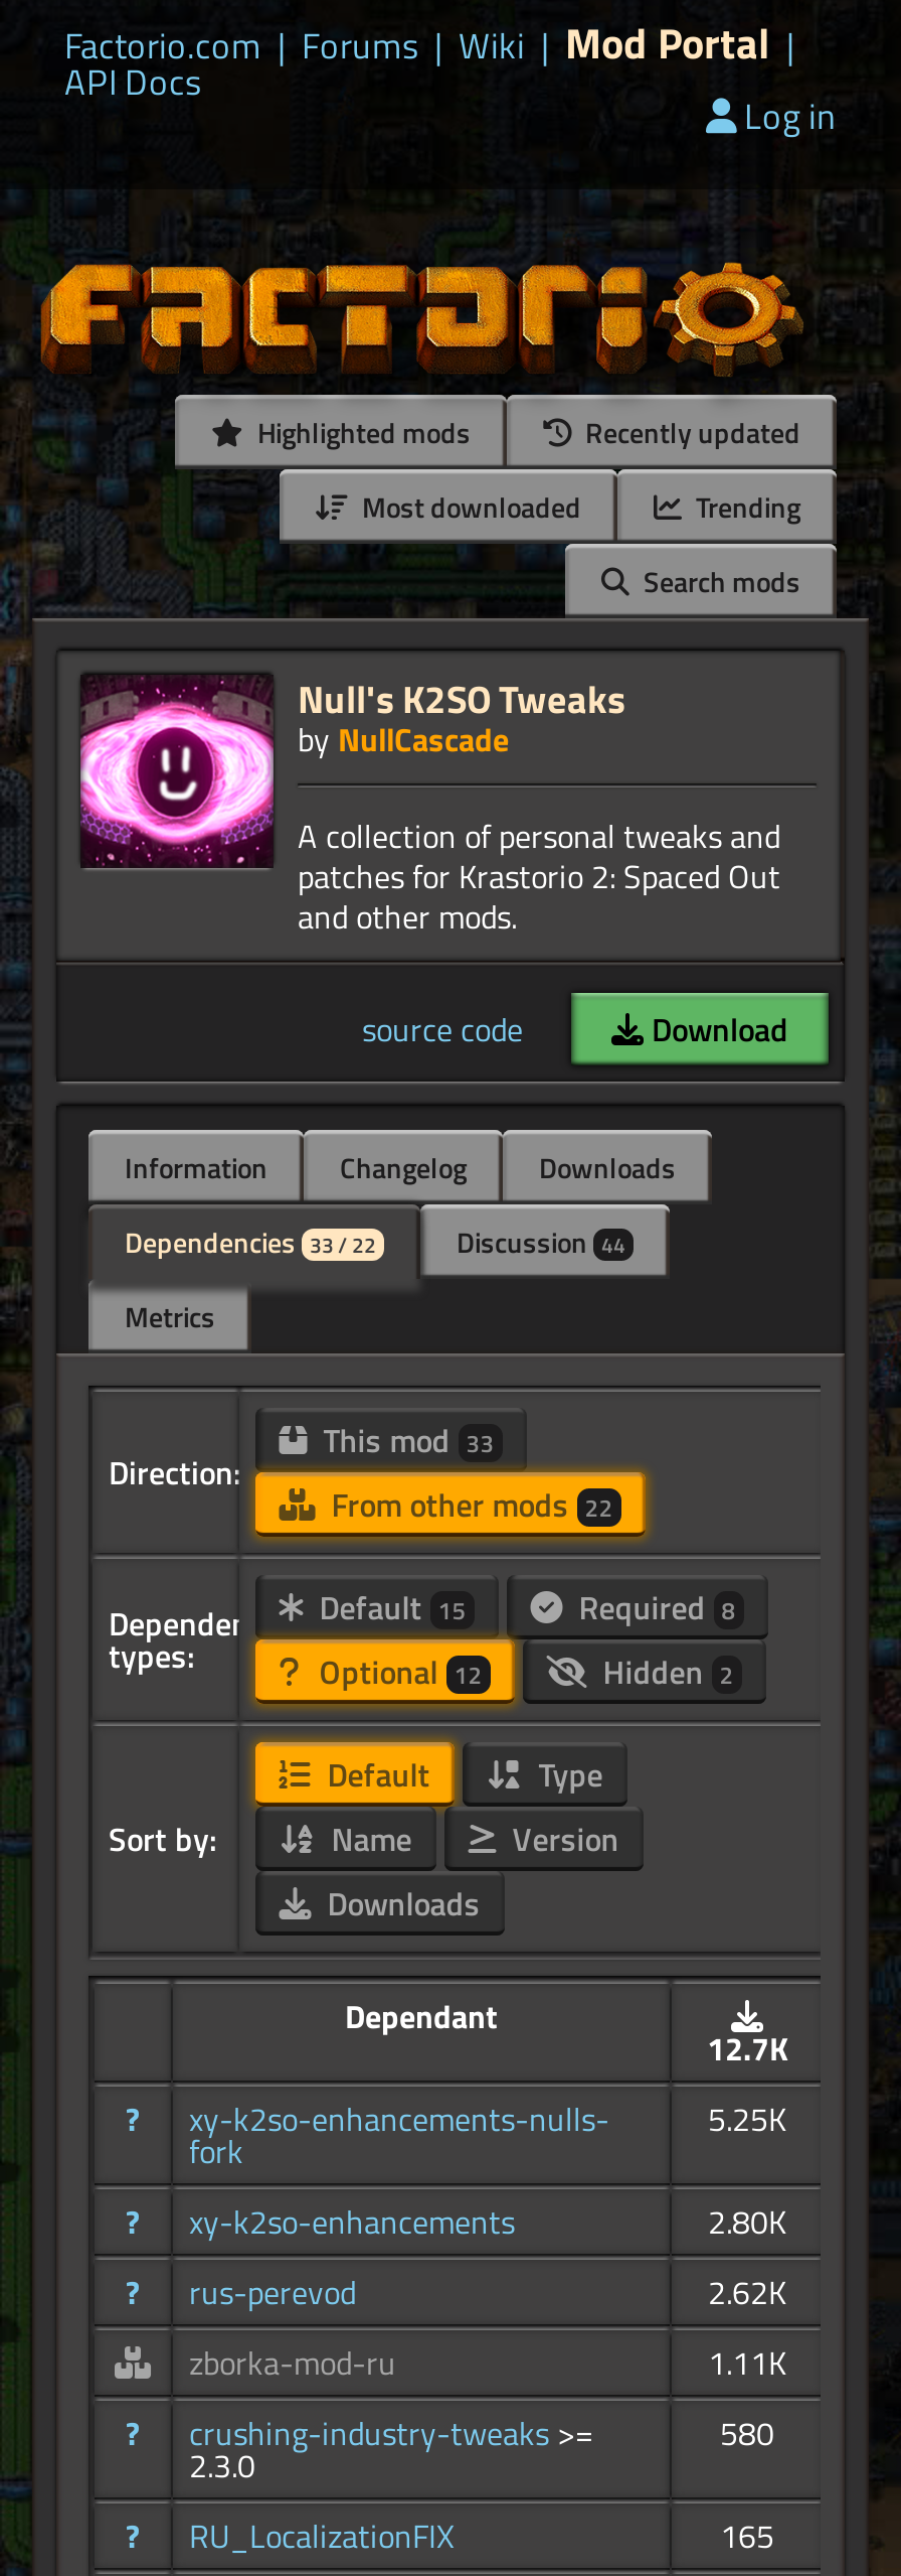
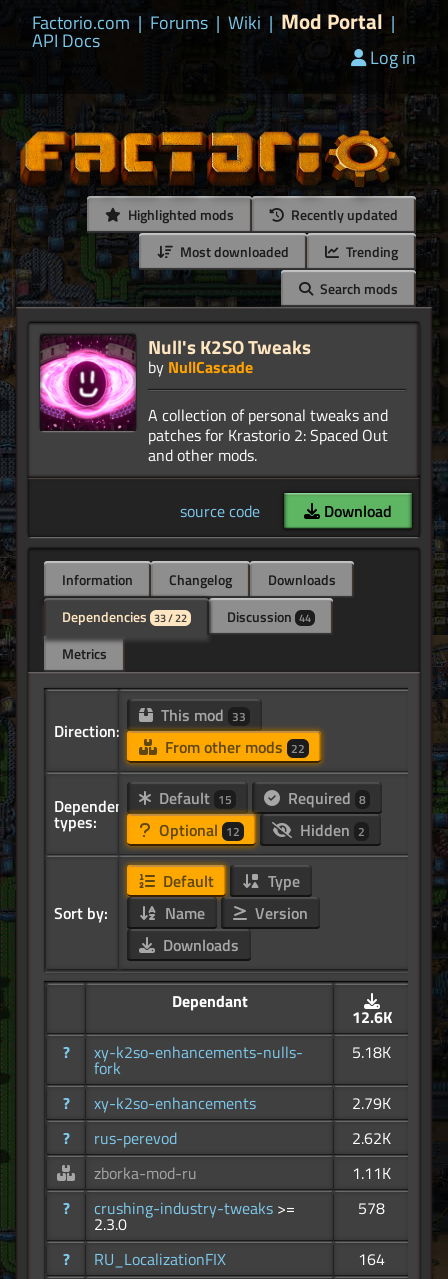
- 12.7K
+ 12.6K

- 5.25K
+ 5.18K

- 2.80K
+ 2.79K

- 580
+ 578

- 165
+ 164
